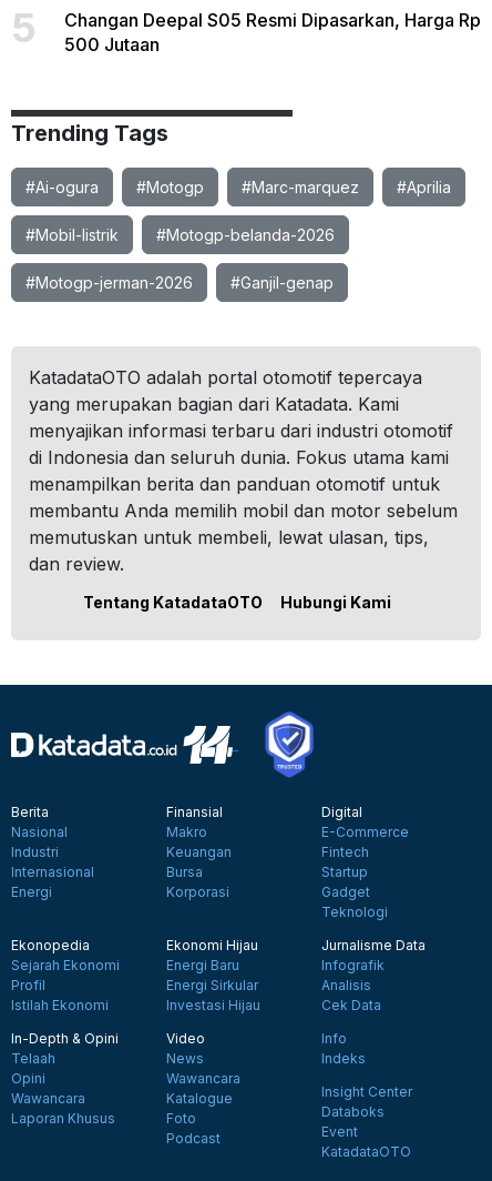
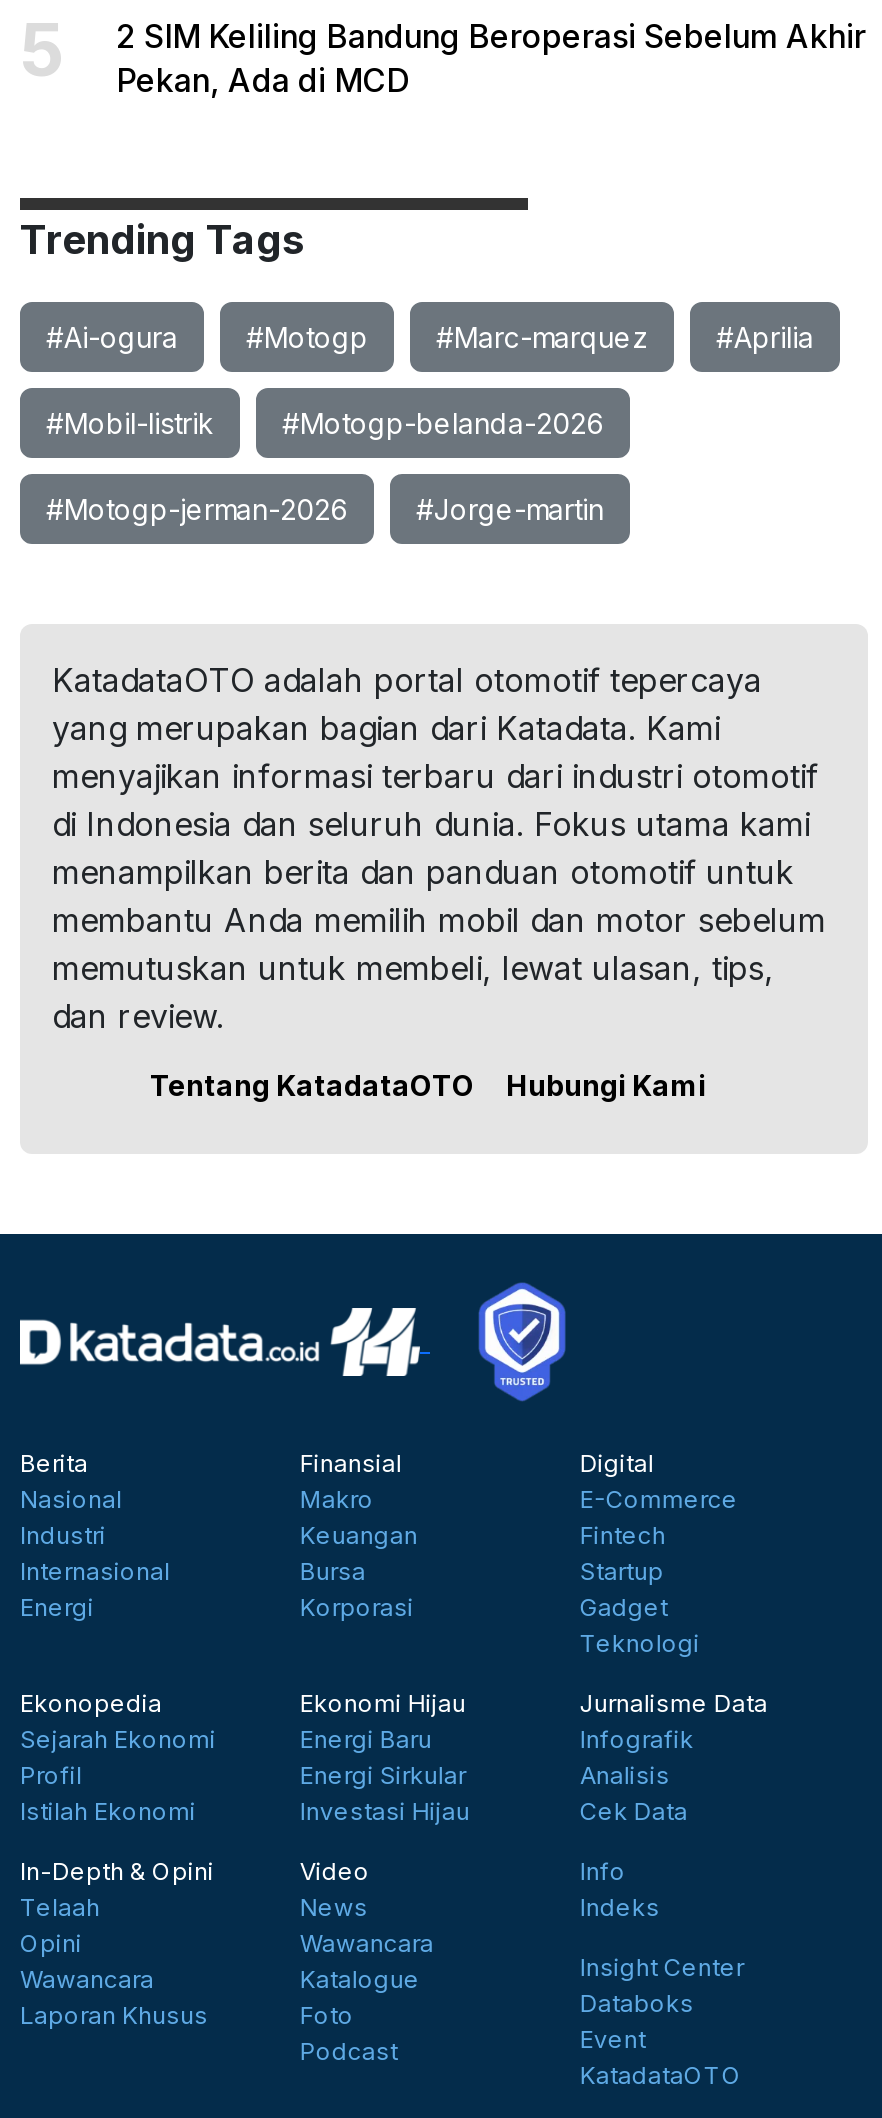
- Changan Deepal S05 Resmi Dipasarkan, Harga Rp
- 500 Jutaan
+ 2 SIM Keliling Bandung Beroperasi Sebelum Akhir
+ Pekan, Ada di MCD

- #Ganjil-genap
+ #Jorge-martin
